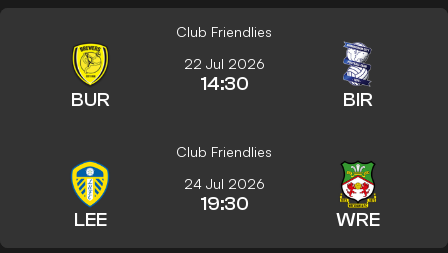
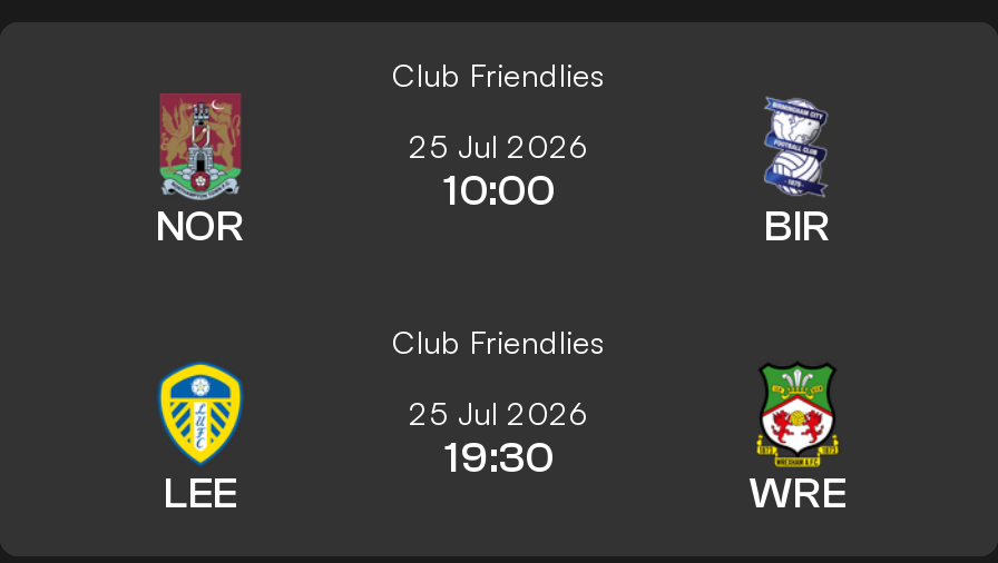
- [image]
- BUR
+ [image]
+ NOR

- 22 Jul 2026
- 14:30
+ 25 Jul 2026
+ 10:00

- 24 Jul 2026
+ 25 Jul 2026
